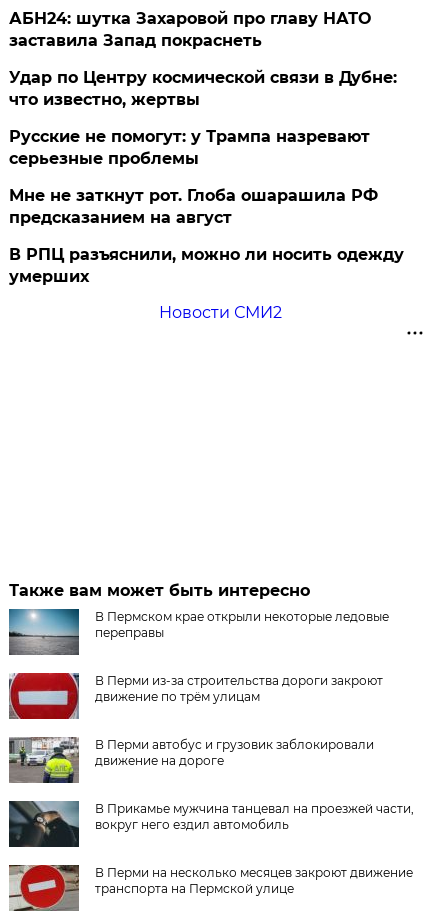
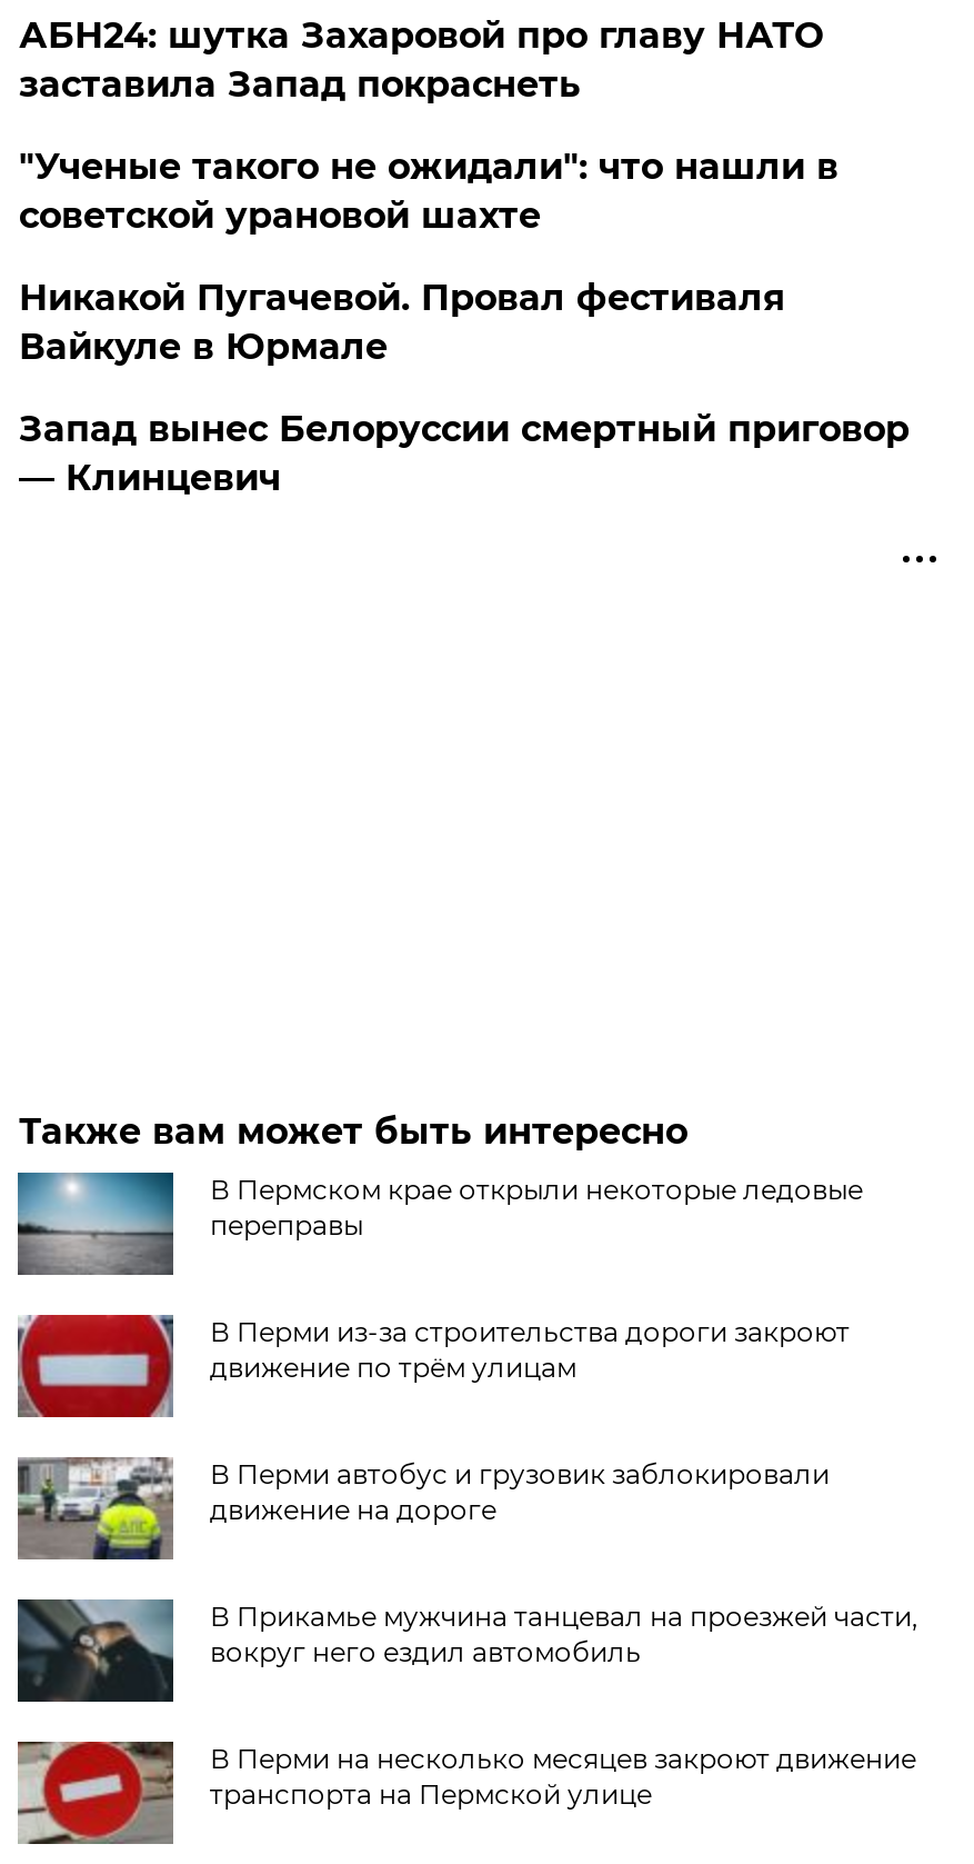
- Удар по Центру космической связи в Дубне:
- что известно, жертвы
- Русские не помогут: у Трампа назревают
- серьезные проблемы
- Мне не заткнут рот. Глоба ошарашила РФ
- предсказанием на август
- В РПЦ разъяснили, можно ли носить одежду
- умерших
- Новости СМИ2
+ "Ученые такого не ожидали": что нашли в
+ советской урановой шахте
+ Никакой Пугачевой. Провал фестиваля
+ Вайкуле в Юрмале
+ Запад вынес Белоруссии смертный приговор
+ — Клинцевич
